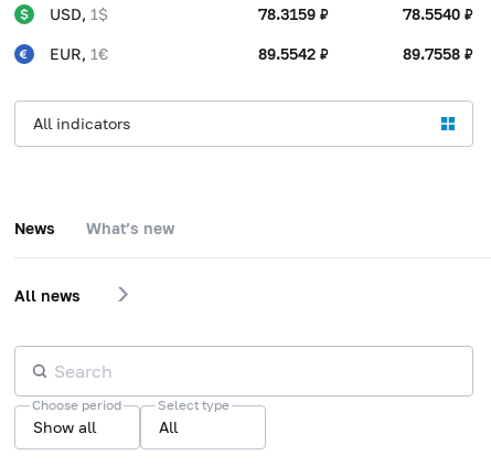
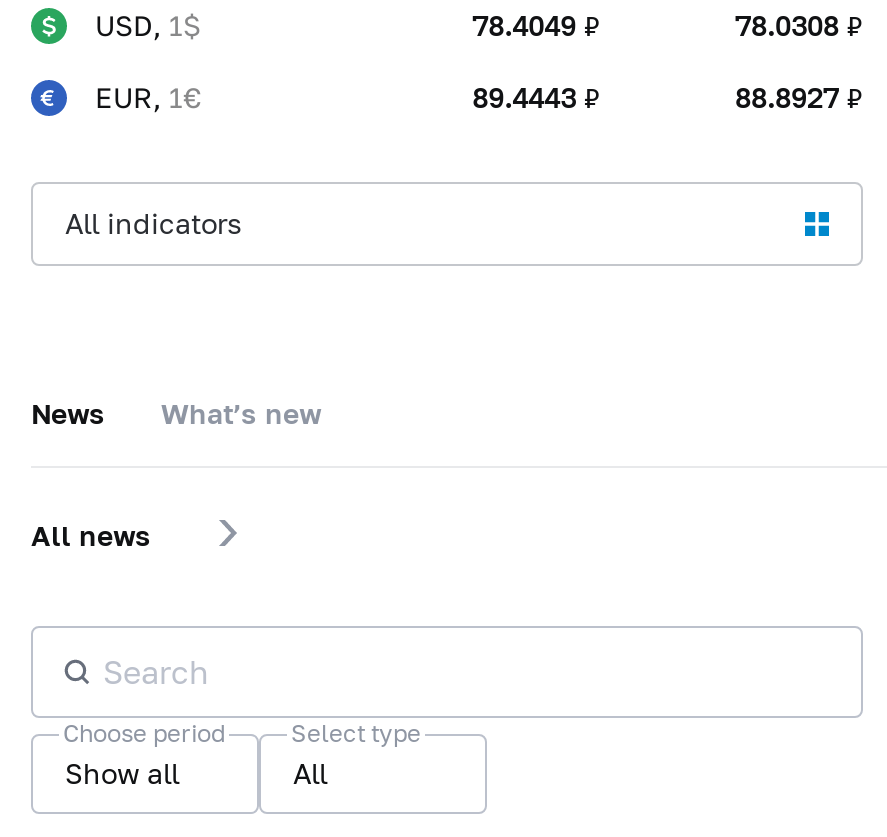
- 78.3159 ₽
+ 78.4049 ₽

- 78.5540 ₽
+ 78.0308 ₽

- 89.5542 ₽
+ 89.4443 ₽

- 89.7558 ₽
+ 88.8927 ₽
